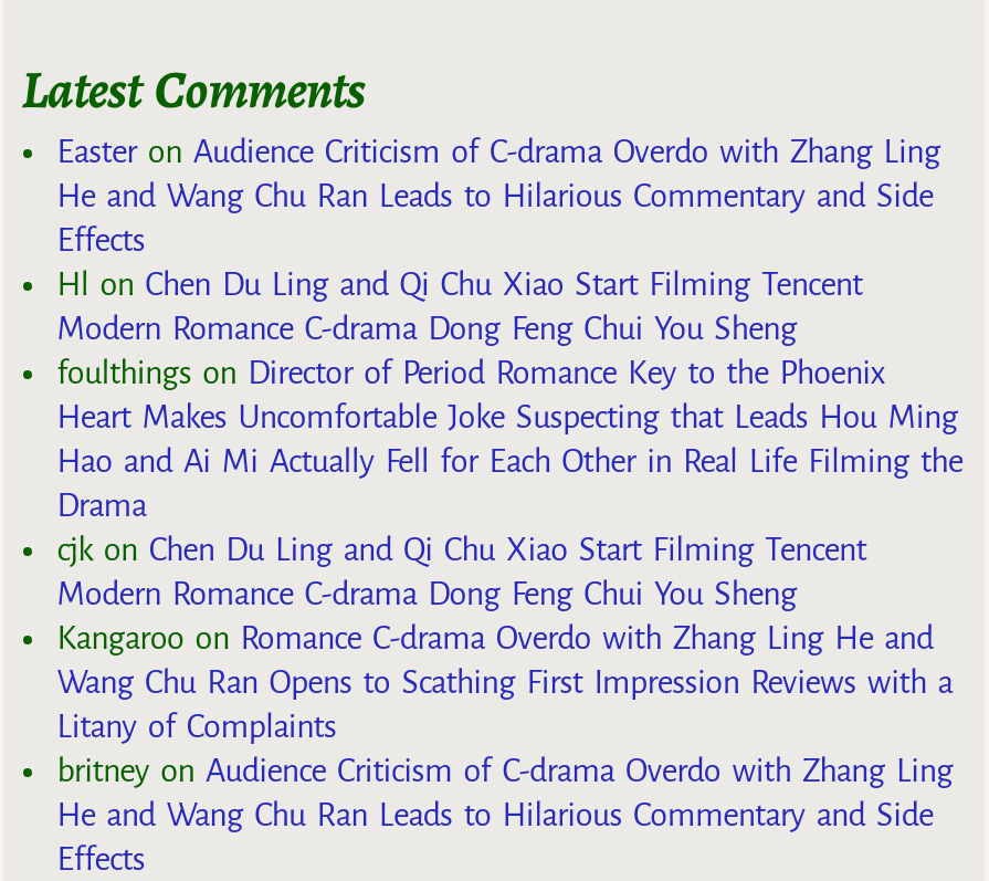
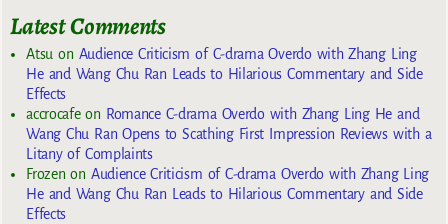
- Easter on Audience Criticism of C-drama Overdo with Zhang Ling
+ Atsu on Audience Criticism of C-drama Overdo with Zhang Ling

- Hl on Chen Du Ling and Qi Chu Xiao Start Filming Tencent
- Modern Romance C-drama Dong Feng Chui You Sheng
- foulthings on Director of Period Romance Key to the Phoenix
- Heart Makes Uncomfortable Joke Suspecting that Leads Hou Ming
- Hao and Ai Mi Actually Fell for Each Other in Real Life Filming the
- Drama
- cjk on Chen Du Ling and Qi Chu Xiao Start Filming Tencent
- Modern Romance C-drama Dong Feng Chui You Sheng
- Kangaroo on Romance C-drama Overdo with Zhang Ling He and
+ accrocafe on Romance C-drama Overdo with Zhang Ling He and

- britney on Audience Criticism of C-drama Overdo with Zhang Ling
+ Frozen on Audience Criticism of C-drama Overdo with Zhang Ling
